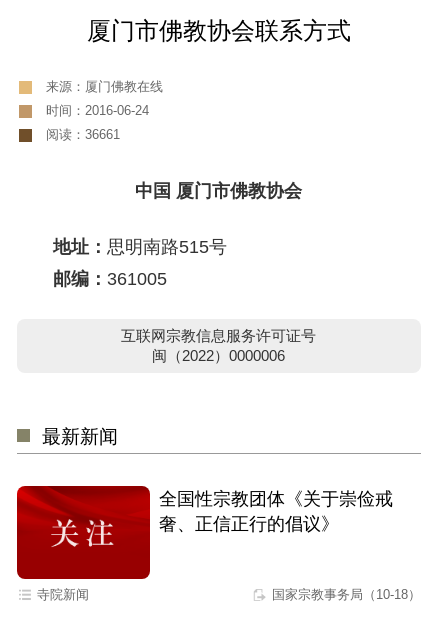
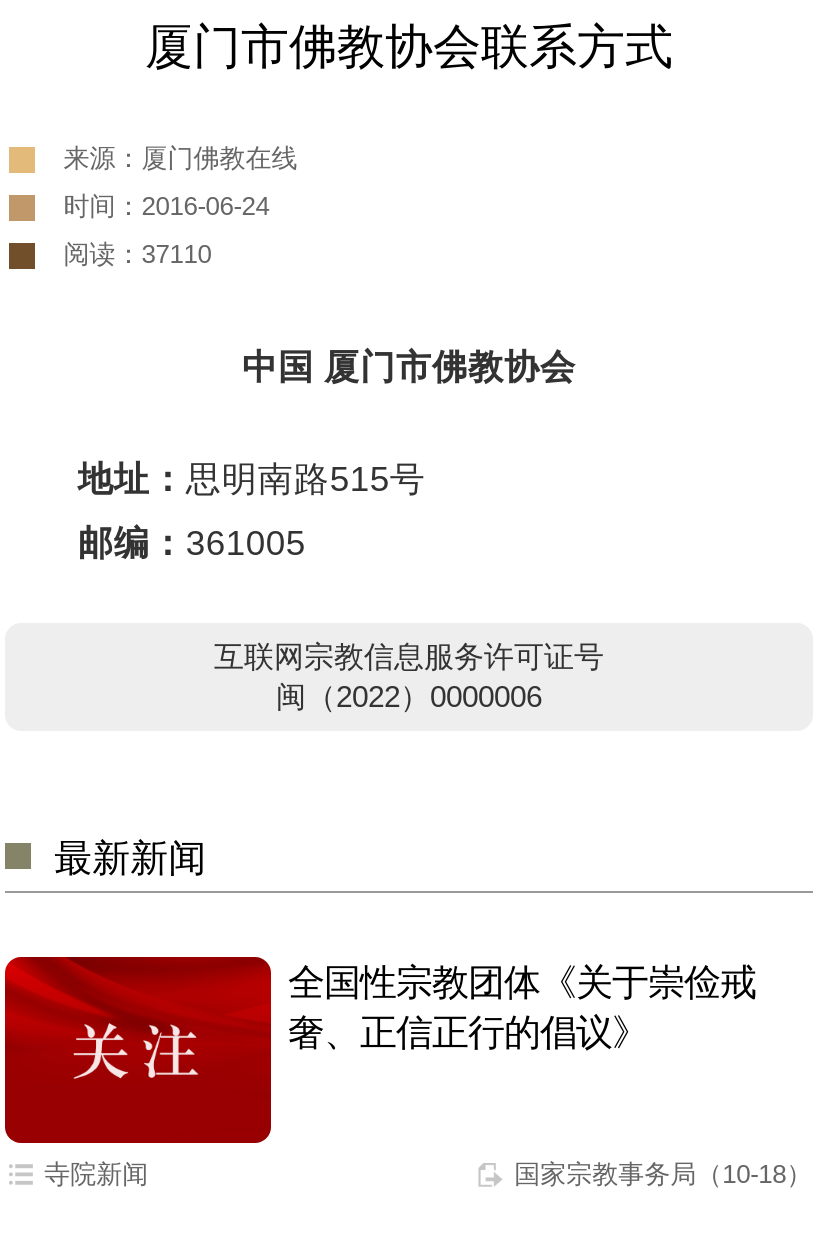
- 阅读：36661
+ 阅读：37110
